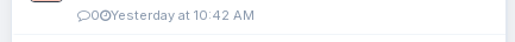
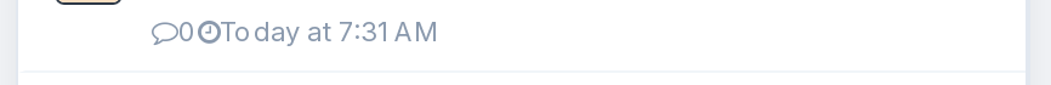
- Yesterday at 10:42 AM
+ Today at 7:31 AM
